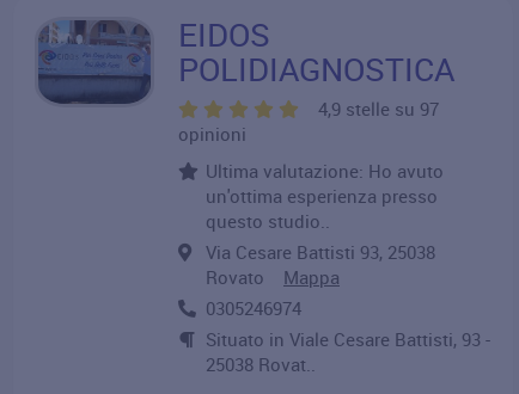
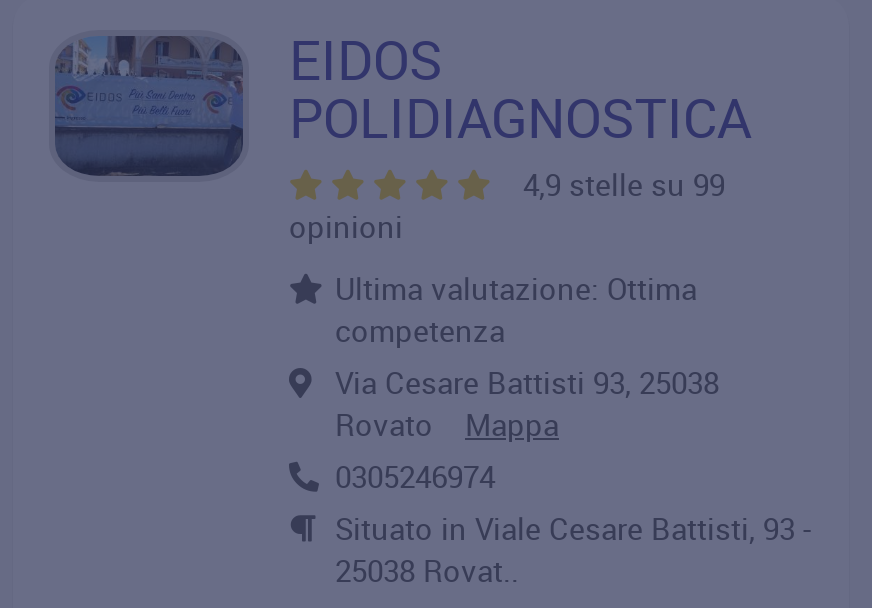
- 4,9 stelle su 97
+ 4,9 stelle su 99

- Ultima valutazione: Ho avuto
- un'ottima esperienza presso
- questo studio..
+ Ultima valutazione: Ottima
+ competenza
